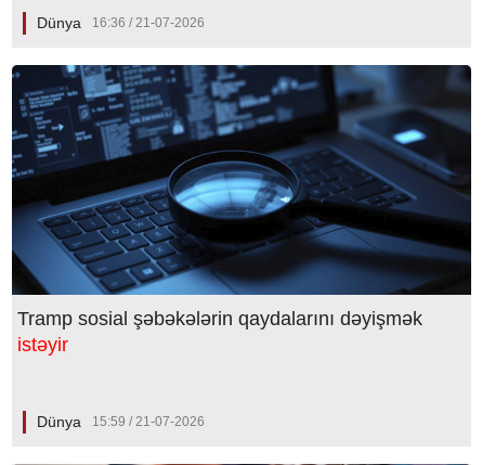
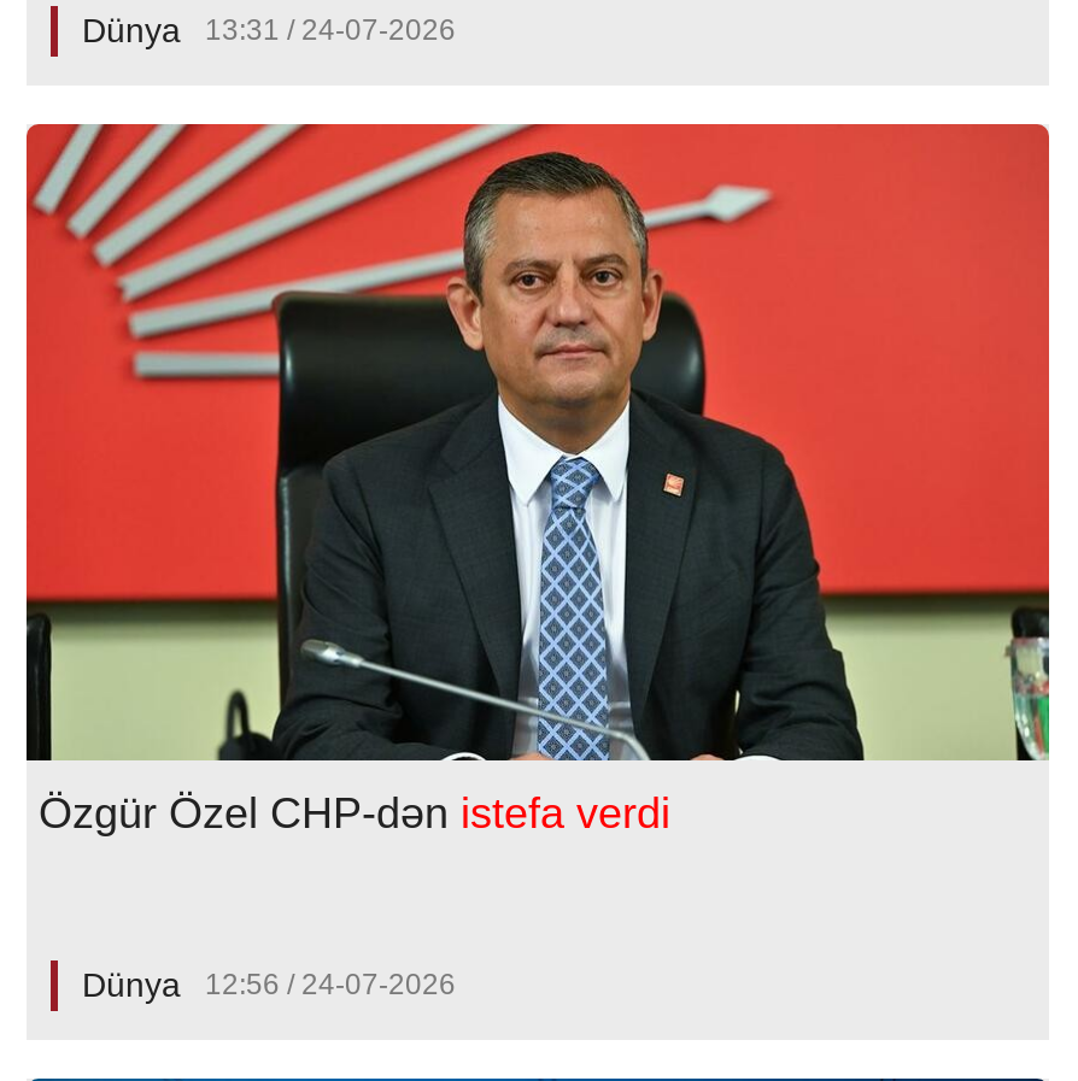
- Dünya 16:36 / 21-07-2026
+ Dünya 13:31 / 24-07-2026

- [image]
- Tramp sosial şəbəkələrin qaydalarını dəyişmək
- istəyir
+ [image]
+ Özgür Özel CHP-dən istefa verdi

- Dünya 15:59 / 21-07-2026
+ Dünya 12:56 / 24-07-2026
